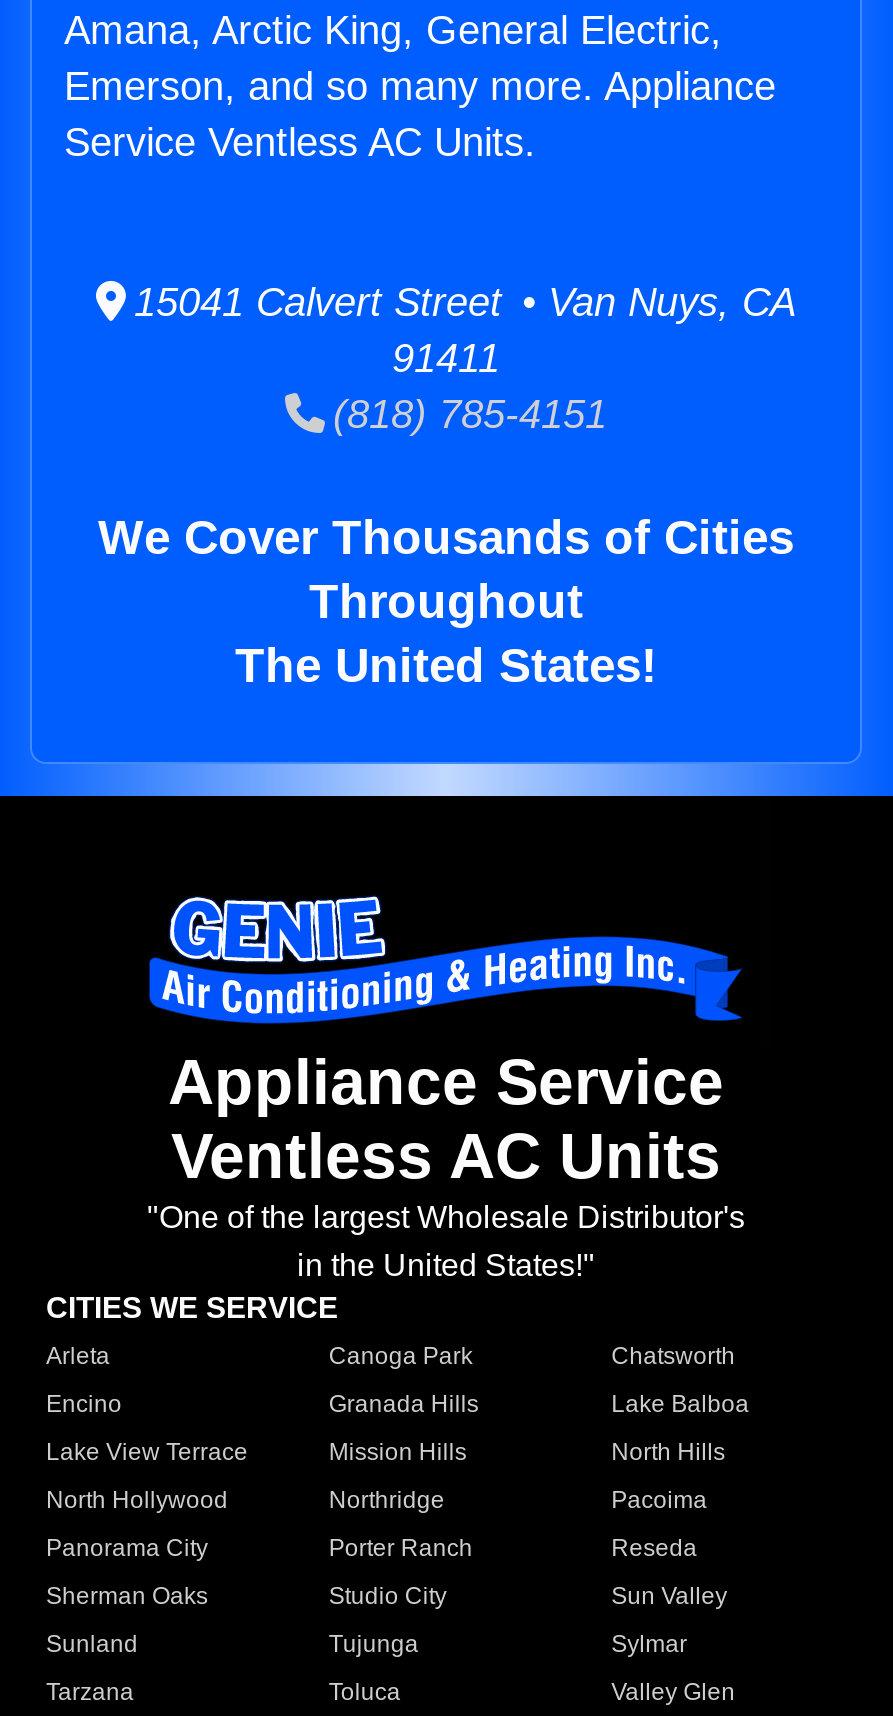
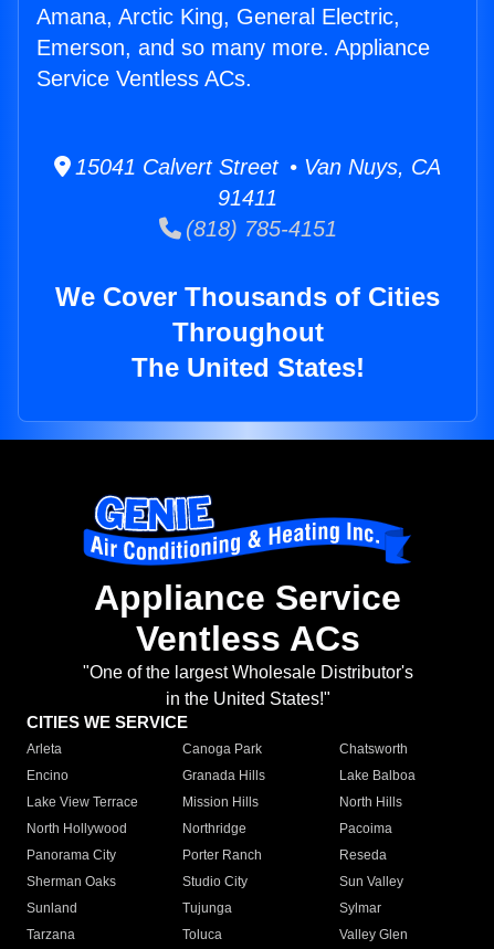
- Service Ventless AC Units.
+ Service Ventless ACs.

- Ventless AC Units
+ Ventless ACs
